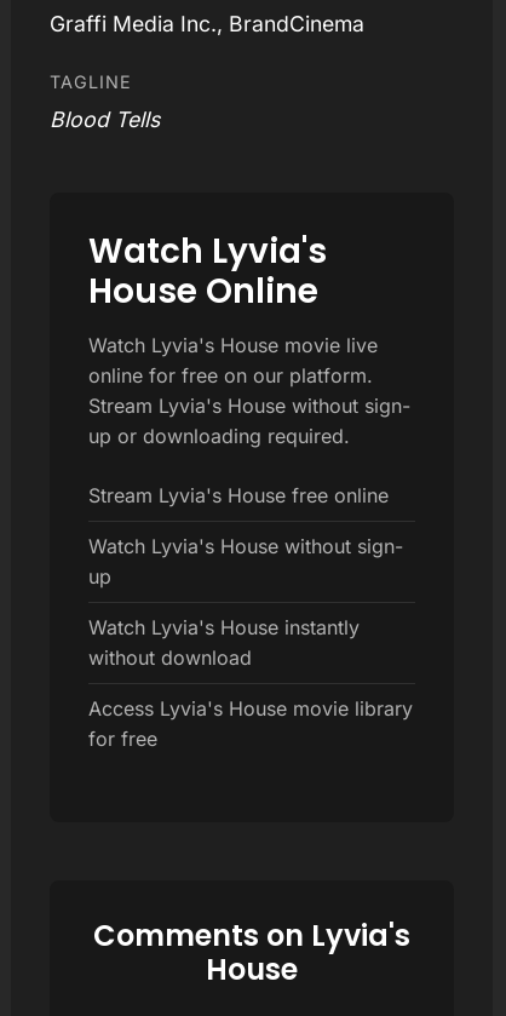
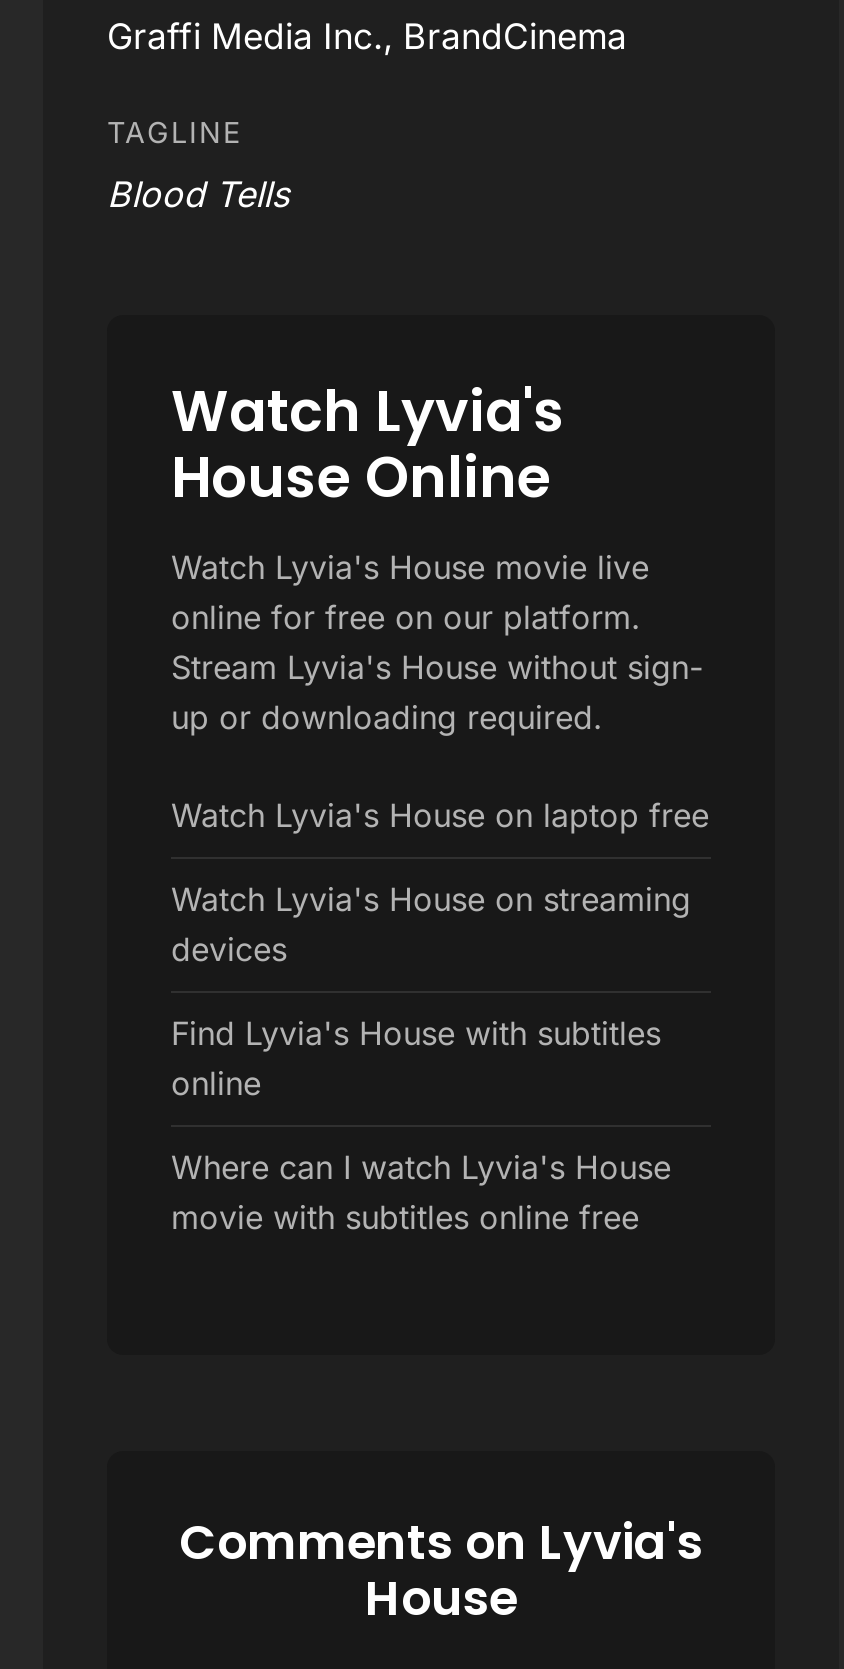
- Stream Lyvia's House free online
+ Watch Lyvia's House on laptop free

- Watch Lyvia's House without sign-
- up
+ Watch Lyvia's House on streaming
+ devices

- Watch Lyvia's House instantly
- without download
+ Find Lyvia's House with subtitles
+ online

- Access Lyvia's House movie library
- for free
+ Where can I watch Lyvia's House
+ movie with subtitles online free
